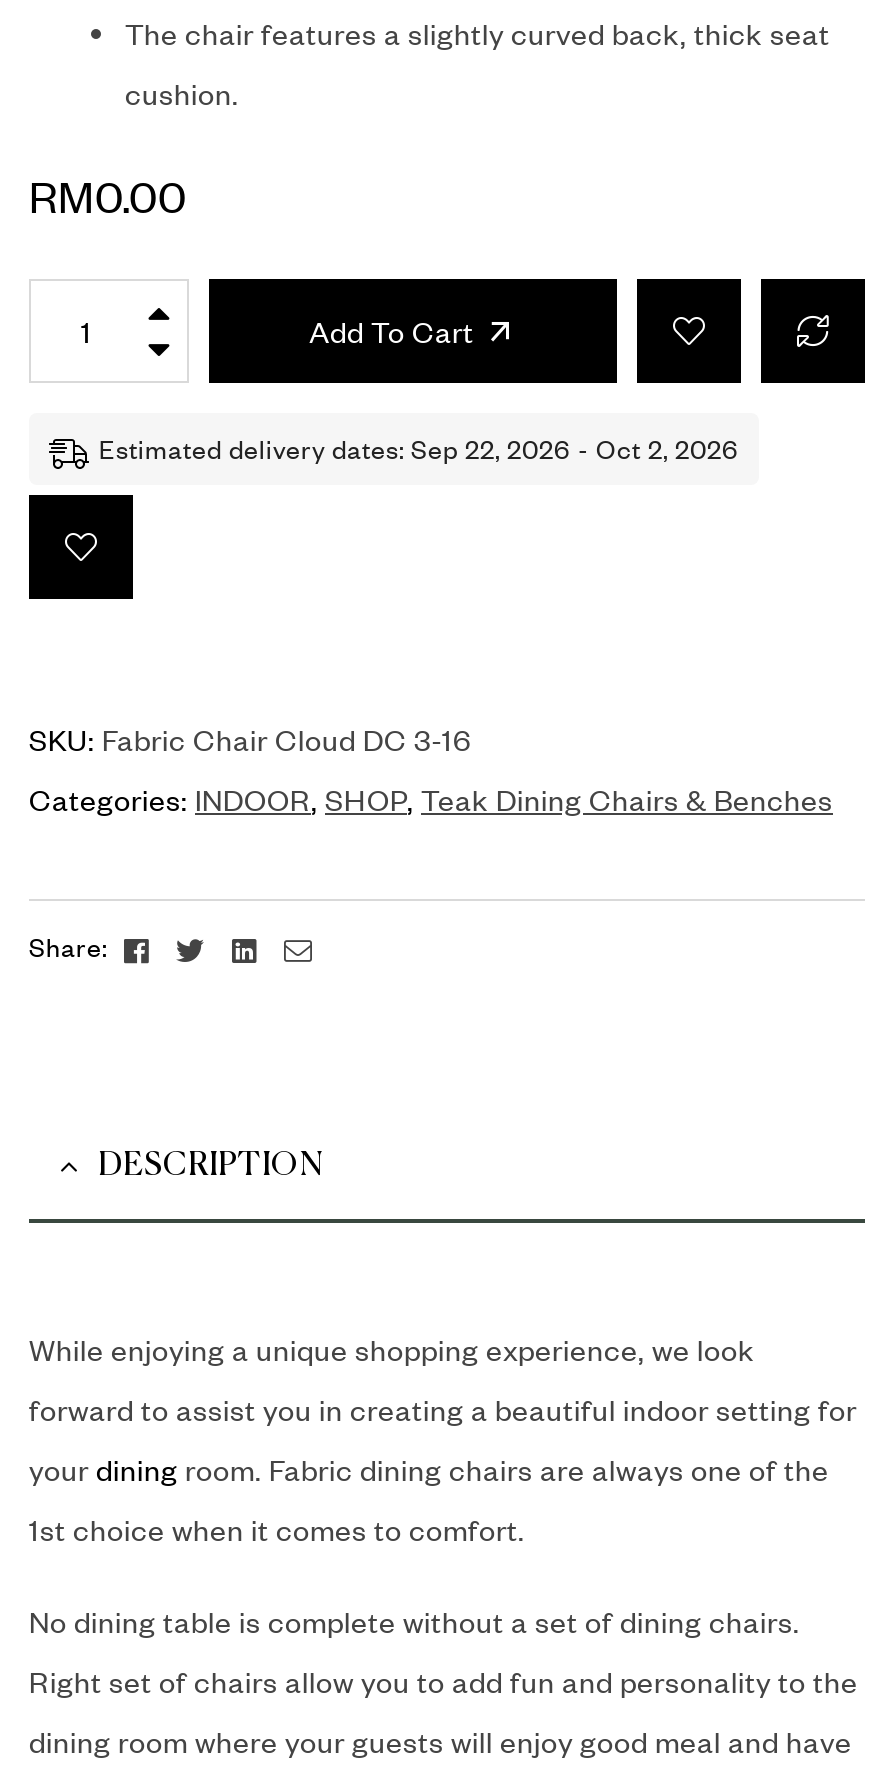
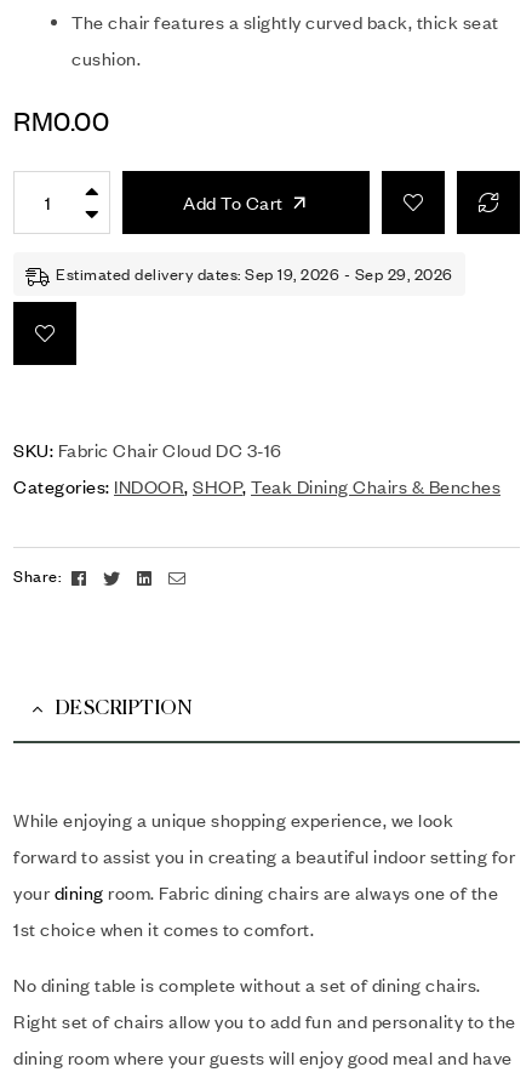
- Estimated delivery dates: Sep 22, 2026 - Oct 2, 2026
+ Estimated delivery dates: Sep 19, 2026 - Sep 29, 2026
